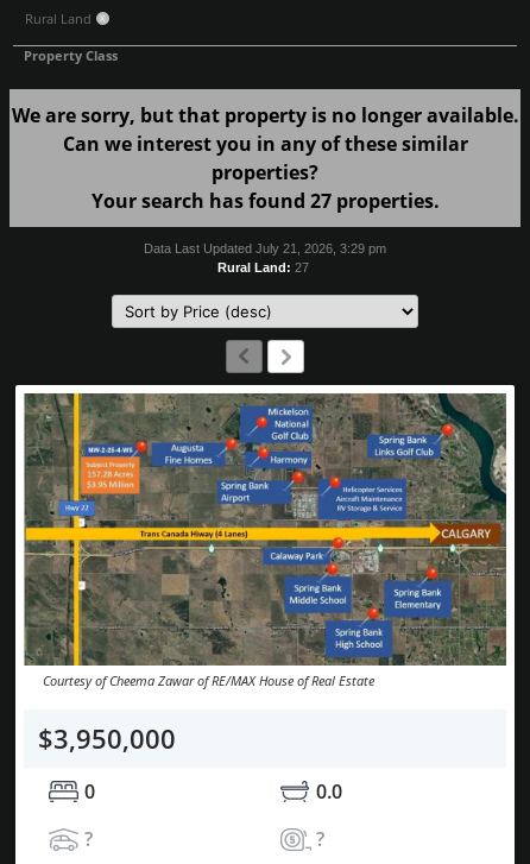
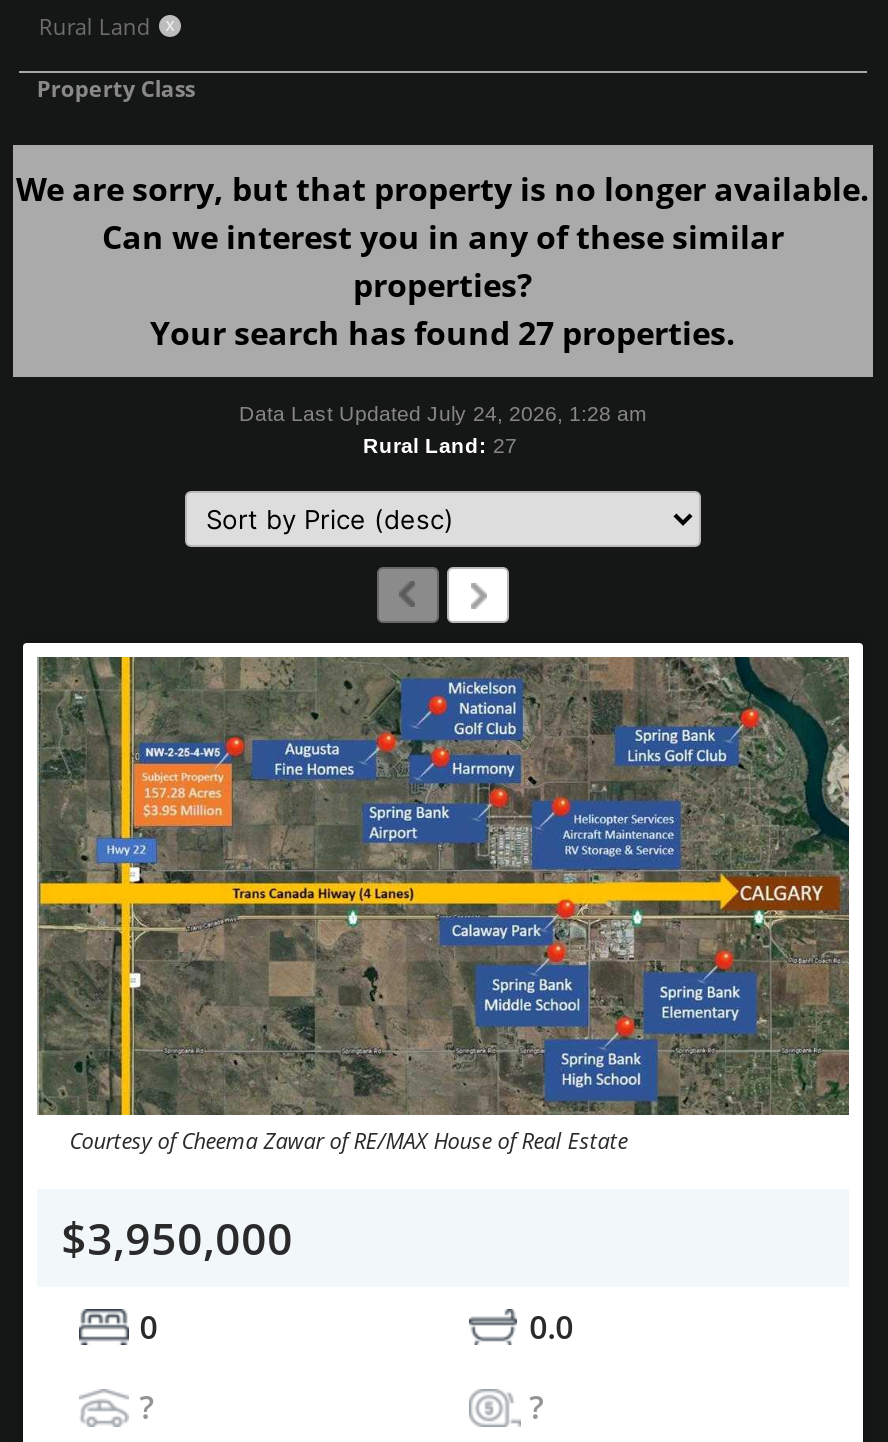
- Data Last Updated July 21, 2026, 3:29 pm
+ Data Last Updated July 24, 2026, 1:28 am
